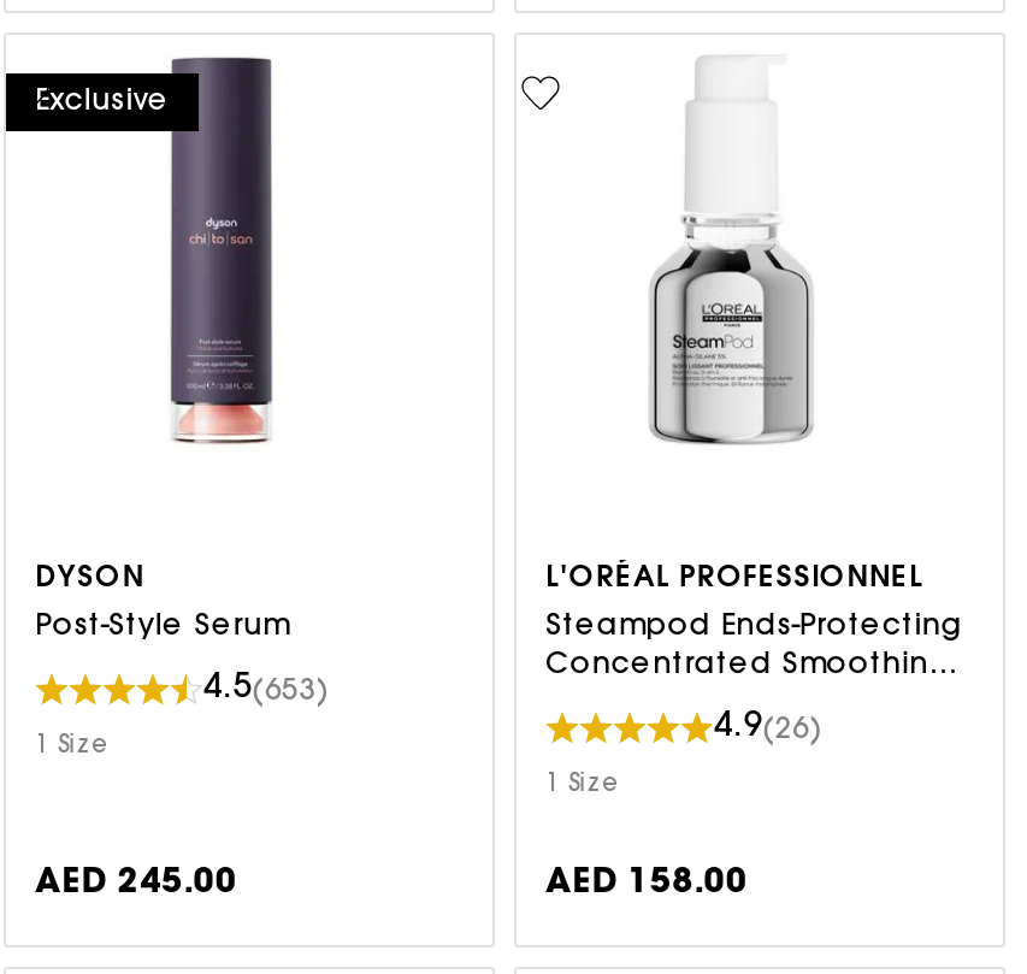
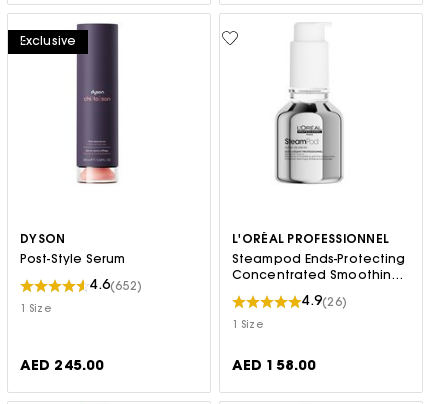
- 4.5(653)
+ 4.6(652)
